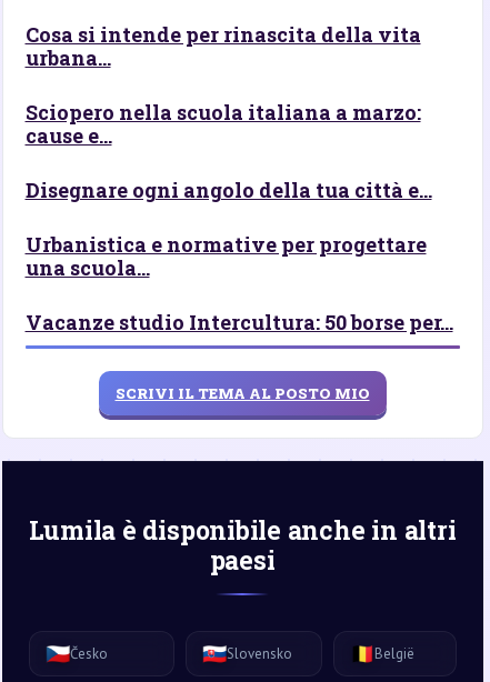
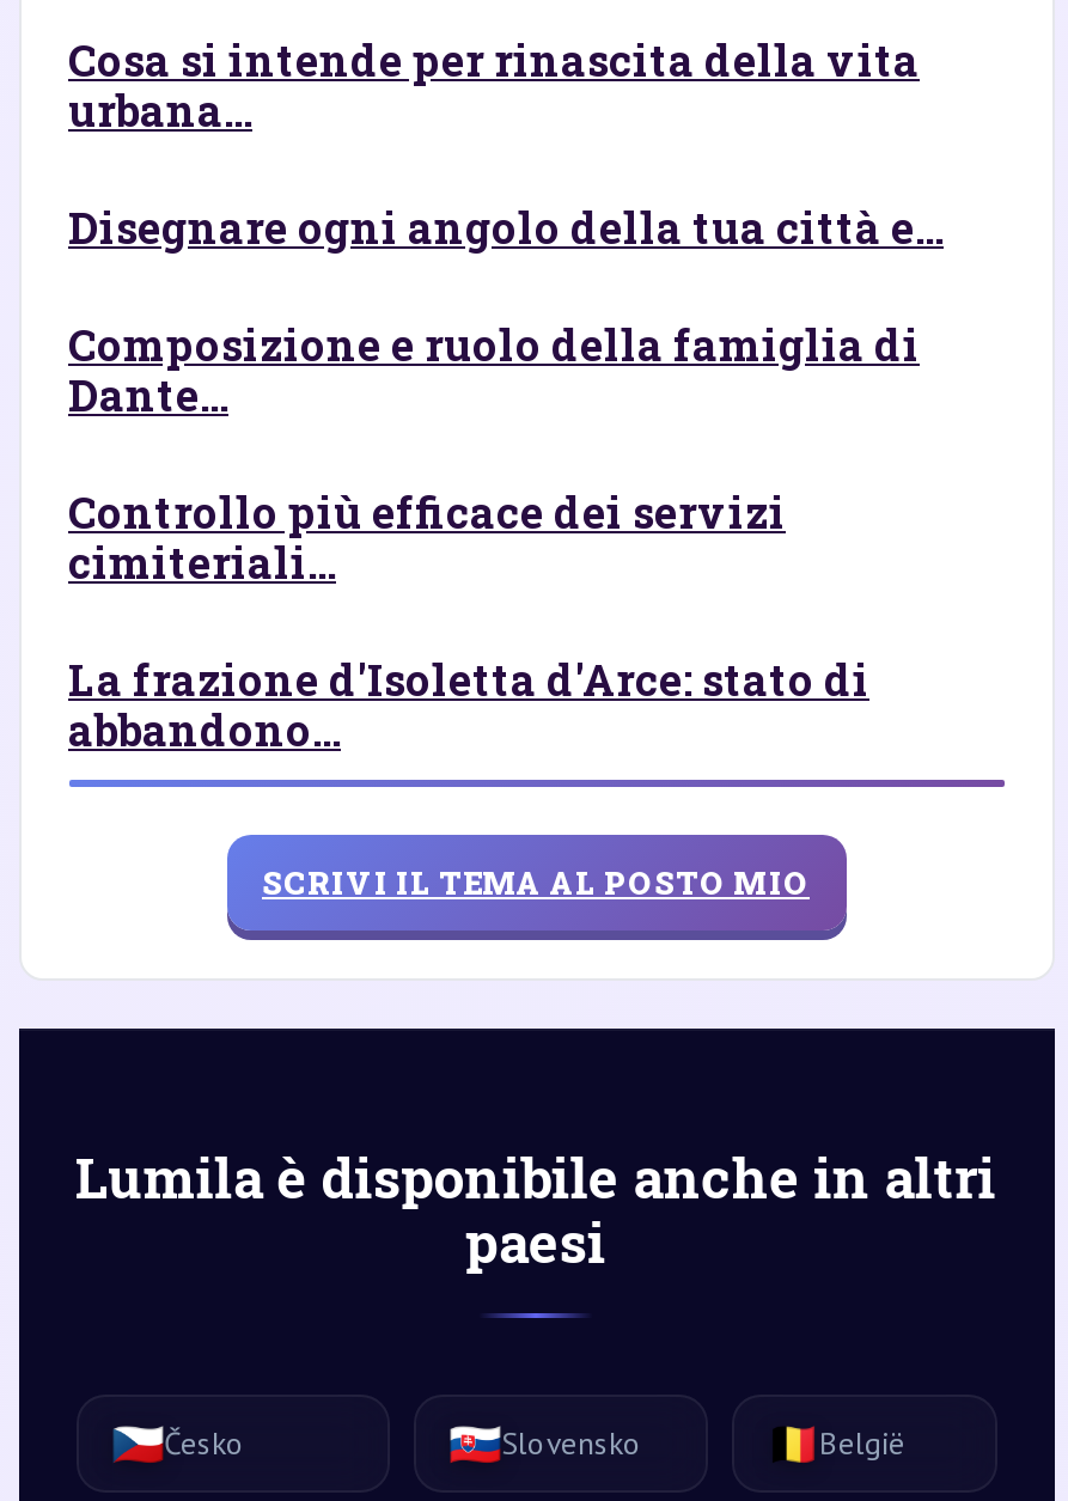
- Sciopero nella scuola italiana a marzo:
- cause e...

moved up: Disegnare ogni angolo della tua città e...

- Urbanistica e normative per progettare
- una scuola...
- Vacanze studio Intercultura: 50 borse per...
+ Composizione e ruolo della famiglia di
+ Dante...
+ Controllo più efficace dei servizi
+ cimiteriali...
+ La frazione d'Isoletta d'Arce: stato di
+ abbandono...
